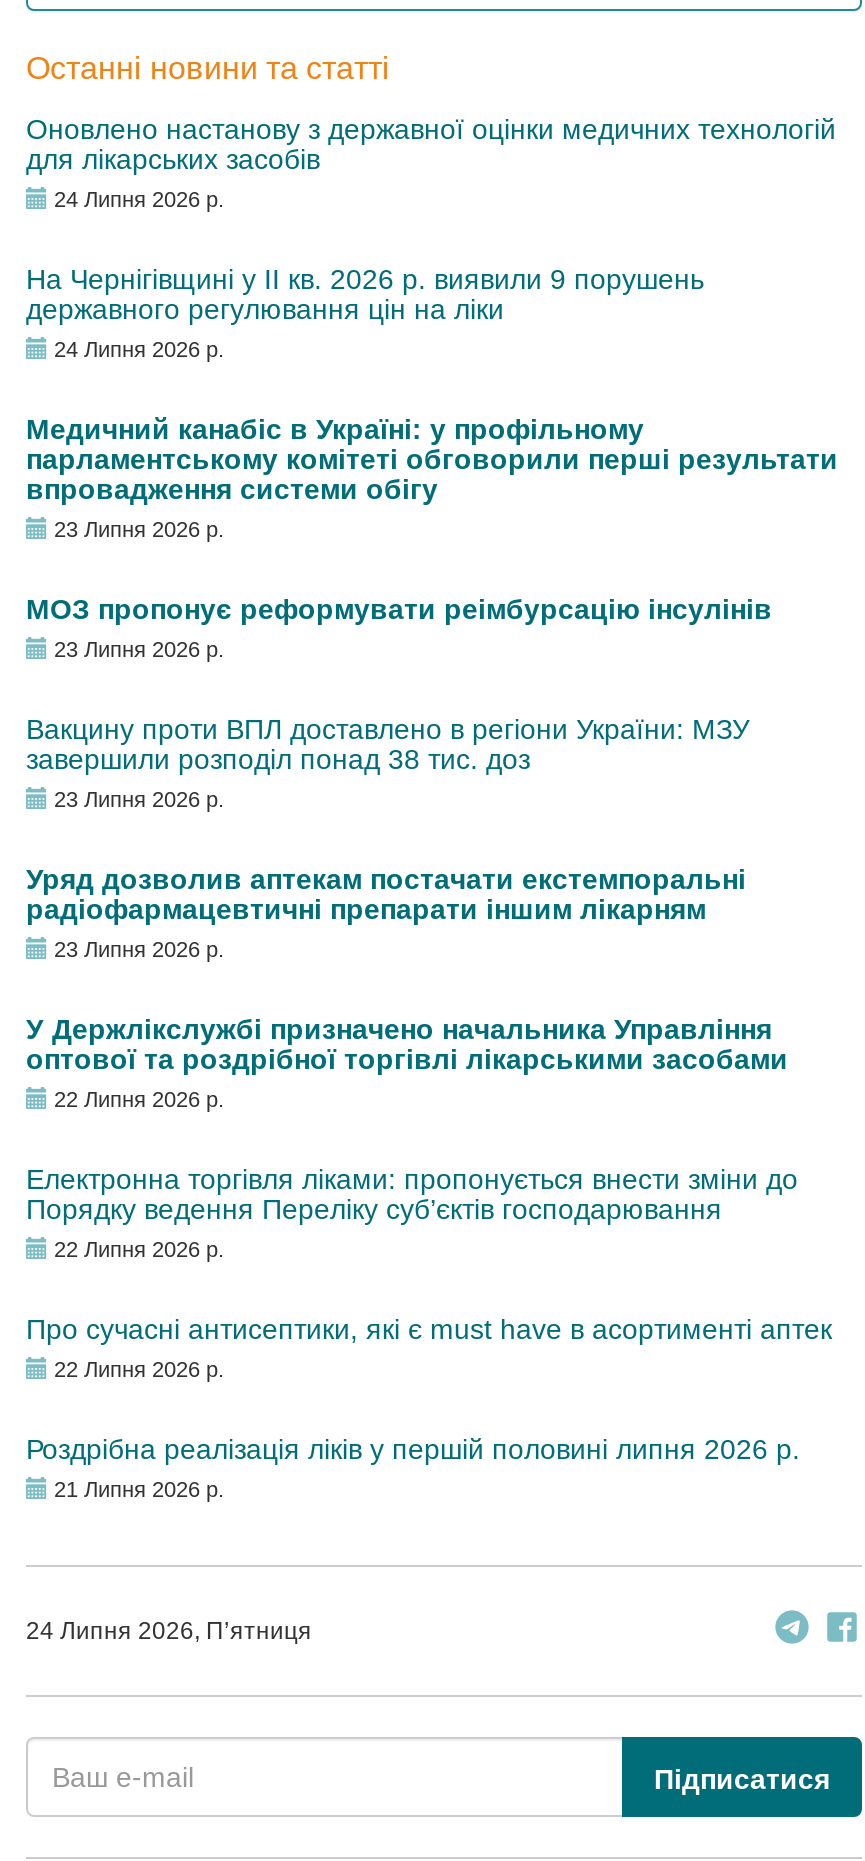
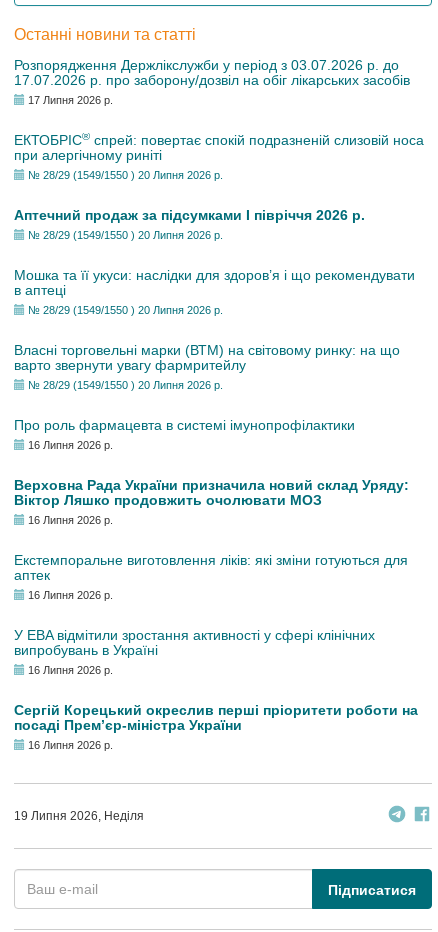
- Оновлено настанову з державної оцінки медичних технологій
- для лікарських засобів
- 24 Липня 2026 р.
+ Розпорядження Держлікслужби у період з 03.07.2026 р. до
+ 17.07.2026 р. про заборону/дозвіл на обіг лікарських засобів
+ 17 Липня 2026 р.

- На Чернігівщині у ІІ кв. 2026 р. виявили 9 порушень
- державного регулювання цін на ліки
- 24 Липня 2026 р.
+ ЕКТОБРІС® спрей: повертає спокій подразненій слизовій носа
+ при алергічному риніті
+ № 28/29 (1549/1550 ) 20 Липня 2026 р.

- Медичний канабіс в Україні: у профільному
- парламентському комітеті обговорили перші результати
- впровадження системи обігу
- 23 Липня 2026 р.
+ Аптечний продаж за підсумками І півріччя 2026 р.
+ № 28/29 (1549/1550 ) 20 Липня 2026 р.

- МОЗ пропонує реформувати реімбурсацію інсулінів
- 23 Липня 2026 р.
+ Мошка та її укуси: наслідки для здоров’я і що рекомендувати
+ в аптеці
+ № 28/29 (1549/1550 ) 20 Липня 2026 р.

- Вакцину проти ВПЛ доставлено в регіони України: МЗУ
- завершили розподіл понад 38 тис. доз
- 23 Липня 2026 р.
+ Власні торговельні марки (ВТМ) на світовому ринку: на що
+ варто звернути увагу фармритейлу
+ № 28/29 (1549/1550 ) 20 Липня 2026 р.

- Уряд дозволив аптекам постачати екстемпоральні
- радіофармацевтичні препарати іншим лікарням
- 23 Липня 2026 р.
+ Про роль фармацевта в системі імунопрофілактики
+ 16 Липня 2026 р.

- У Держлікслужбі призначено начальника Управління
- оптової та роздрібної торгівлі лікарськими засобами
- 22 Липня 2026 р.
+ Верховна Рада України призначила новий склад Уряду:
+ Віктор Ляшко продовжить очолювати МОЗ
+ 16 Липня 2026 р.

- Електронна торгівля ліками: пропонується внести зміни до
- Порядку ведення Переліку суб’єктів господарювання
- 22 Липня 2026 р.
+ Екстемпоральне виготовлення ліків: які зміни готуються для
+ аптек
+ 16 Липня 2026 р.

- Про сучасні антисептики, які є must have в асортименті аптек
- 22 Липня 2026 р.
+ У EBA відмітили зростання активності у сфері клінічних
+ випробувань в Україні
+ 16 Липня 2026 р.

- Роздрібна реалізація ліків у першій половині липня 2026 р.
- 21 Липня 2026 р.
+ Сергій Корецький окреслив перші пріоритети роботи на
+ посаді Прем’єр-міністра України
+ 16 Липня 2026 р.

- 24 Липня 2026, П’ятниця
+ 19 Липня 2026, Неділя
